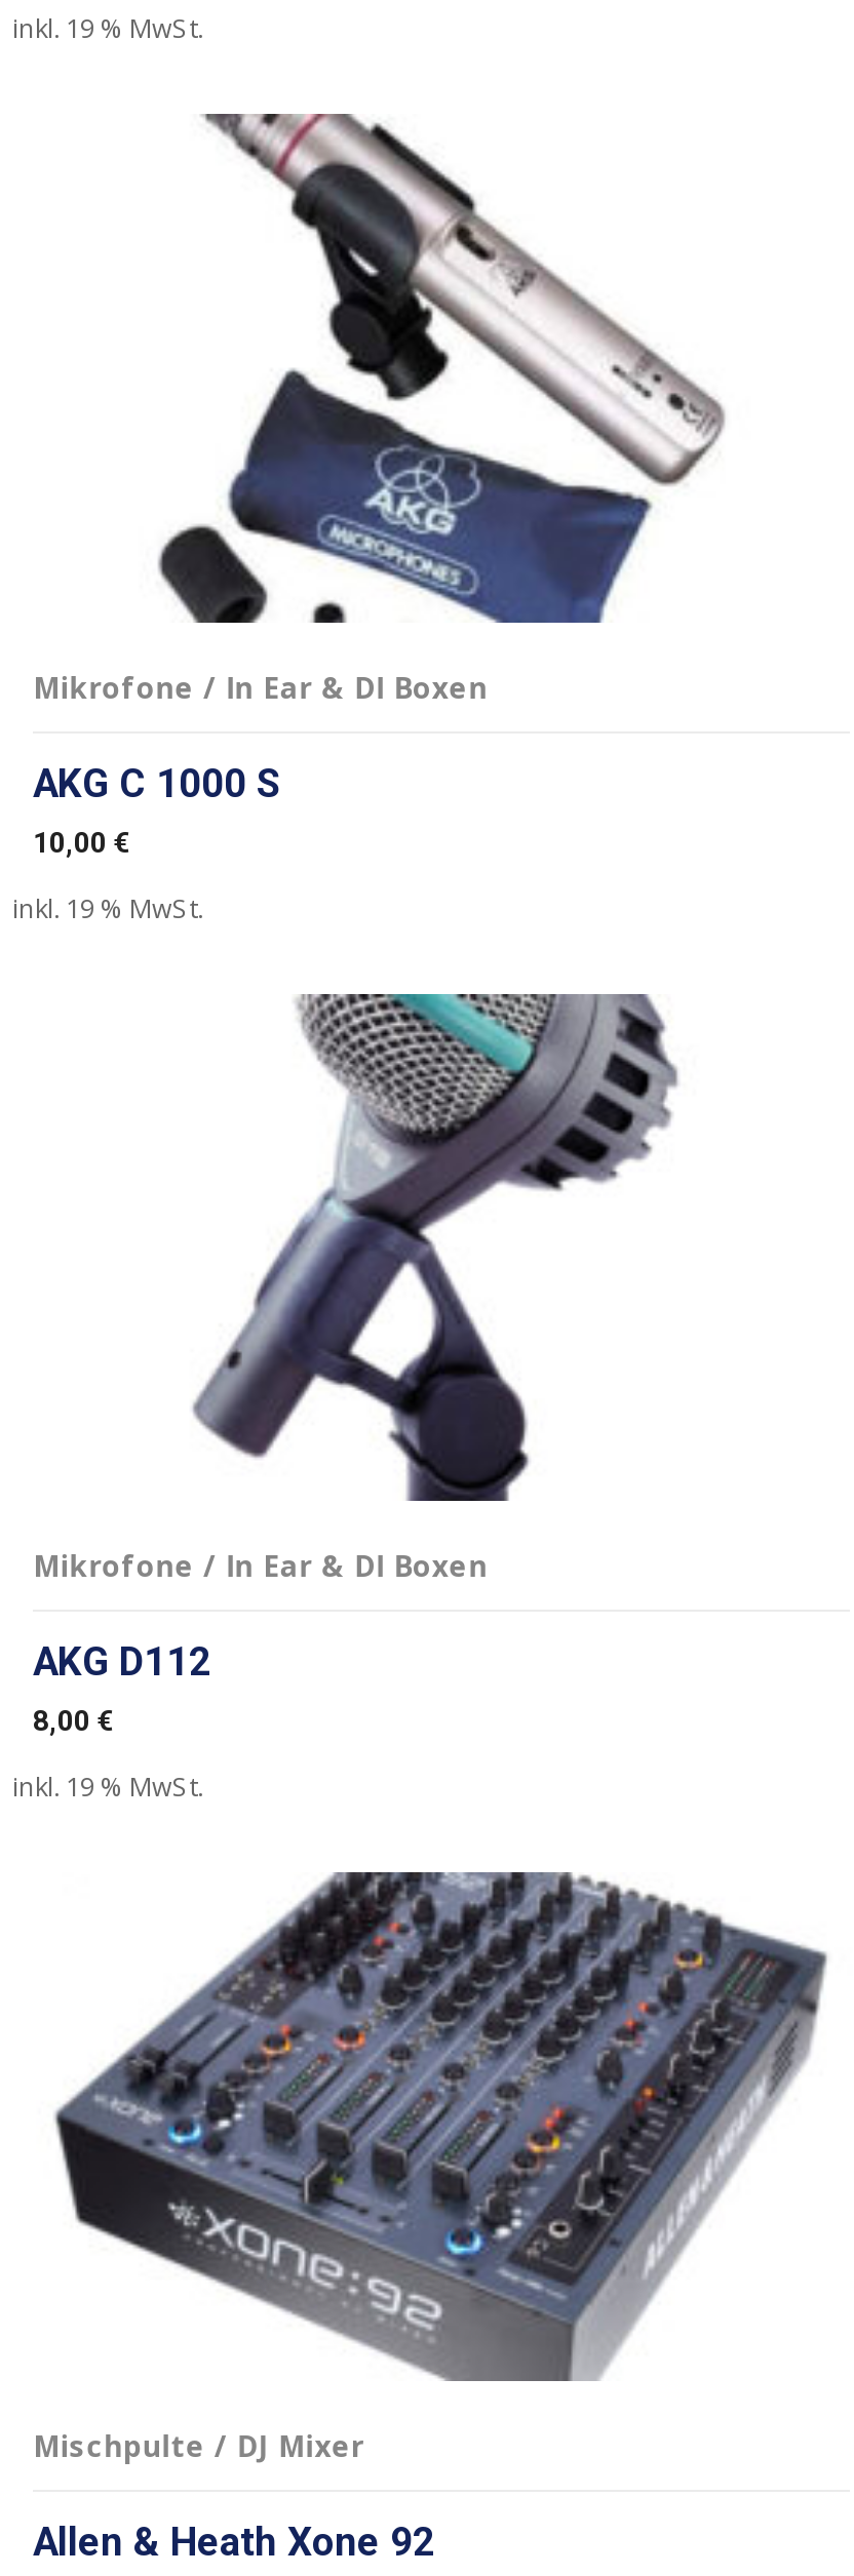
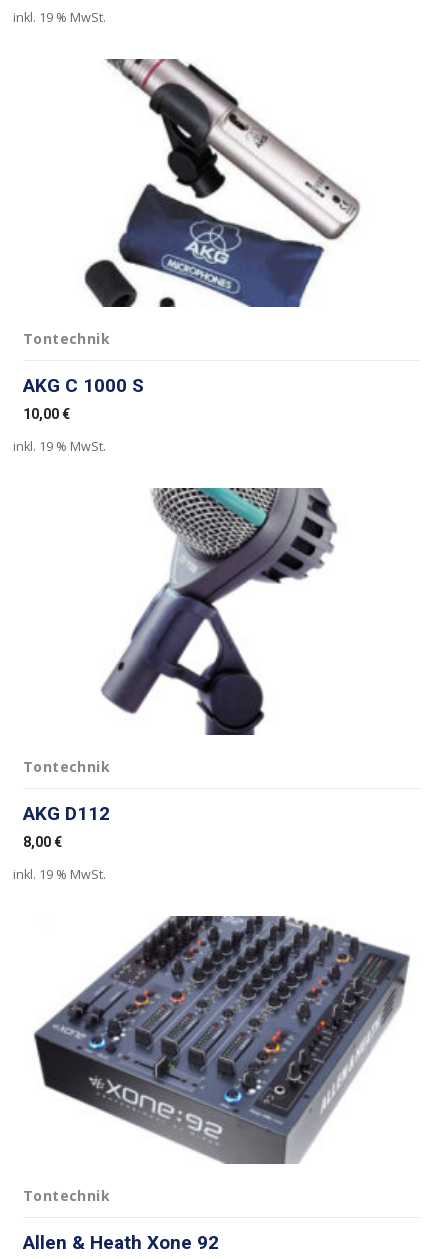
- Mikrofone / In Ear & DI Boxen
+ Tontechnik

- Mikrofone / In Ear & DI Boxen
+ Tontechnik

- Mischpulte / DJ Mixer
+ Tontechnik
